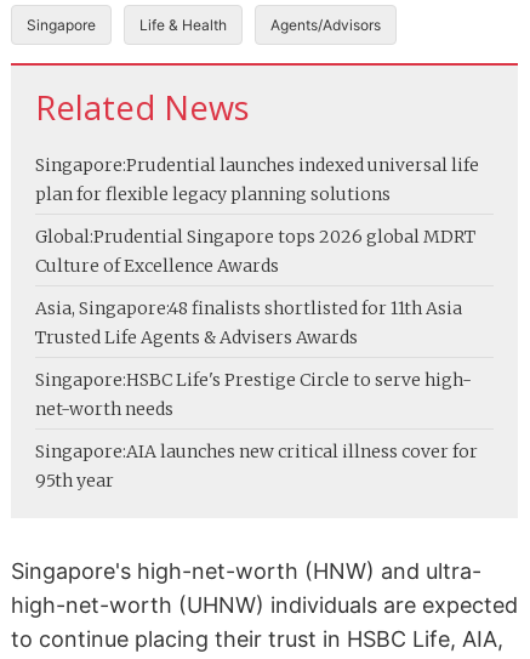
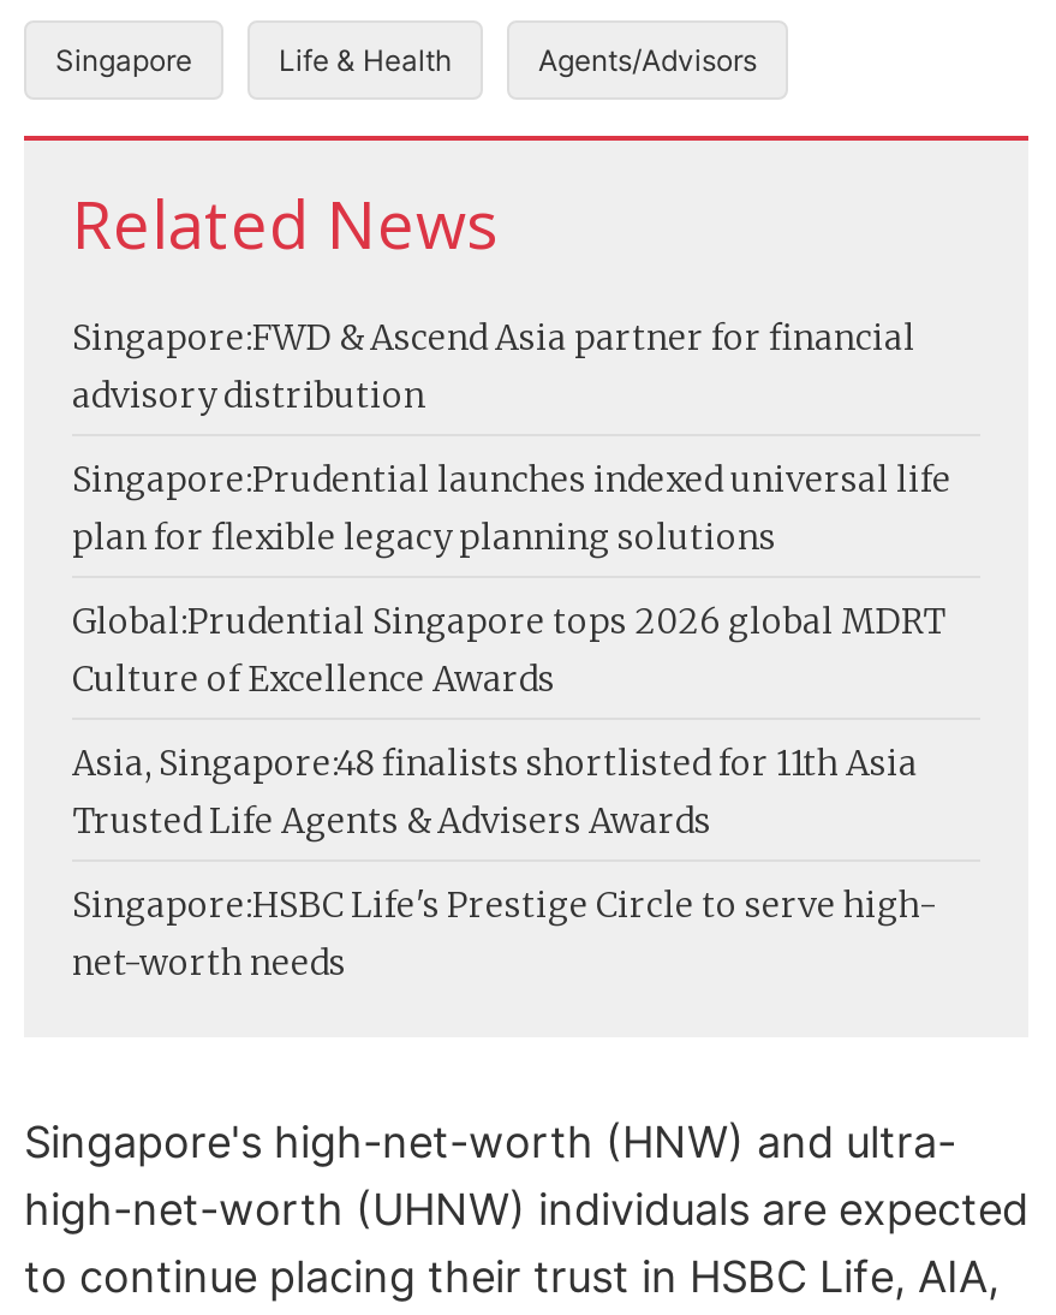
+ Singapore:FWD & Ascend Asia partner for financial
+ advisory distribution

moved down: Singapore:Prudential launches indexed universal life | plan for flexible legacy planning solutions | Global:Prudential Singapore tops 2026 global MDRT | Culture of Excellence Awards | Asia, Singapore:48 finalists shortlisted for 11th Asia | Trusted Life Agents & Advisers Awards | Singapore:HSBC Life's Prestige Circle to serve high- | net-worth needs

- Singapore:AIA launches new critical illness cover for
- 95th year
